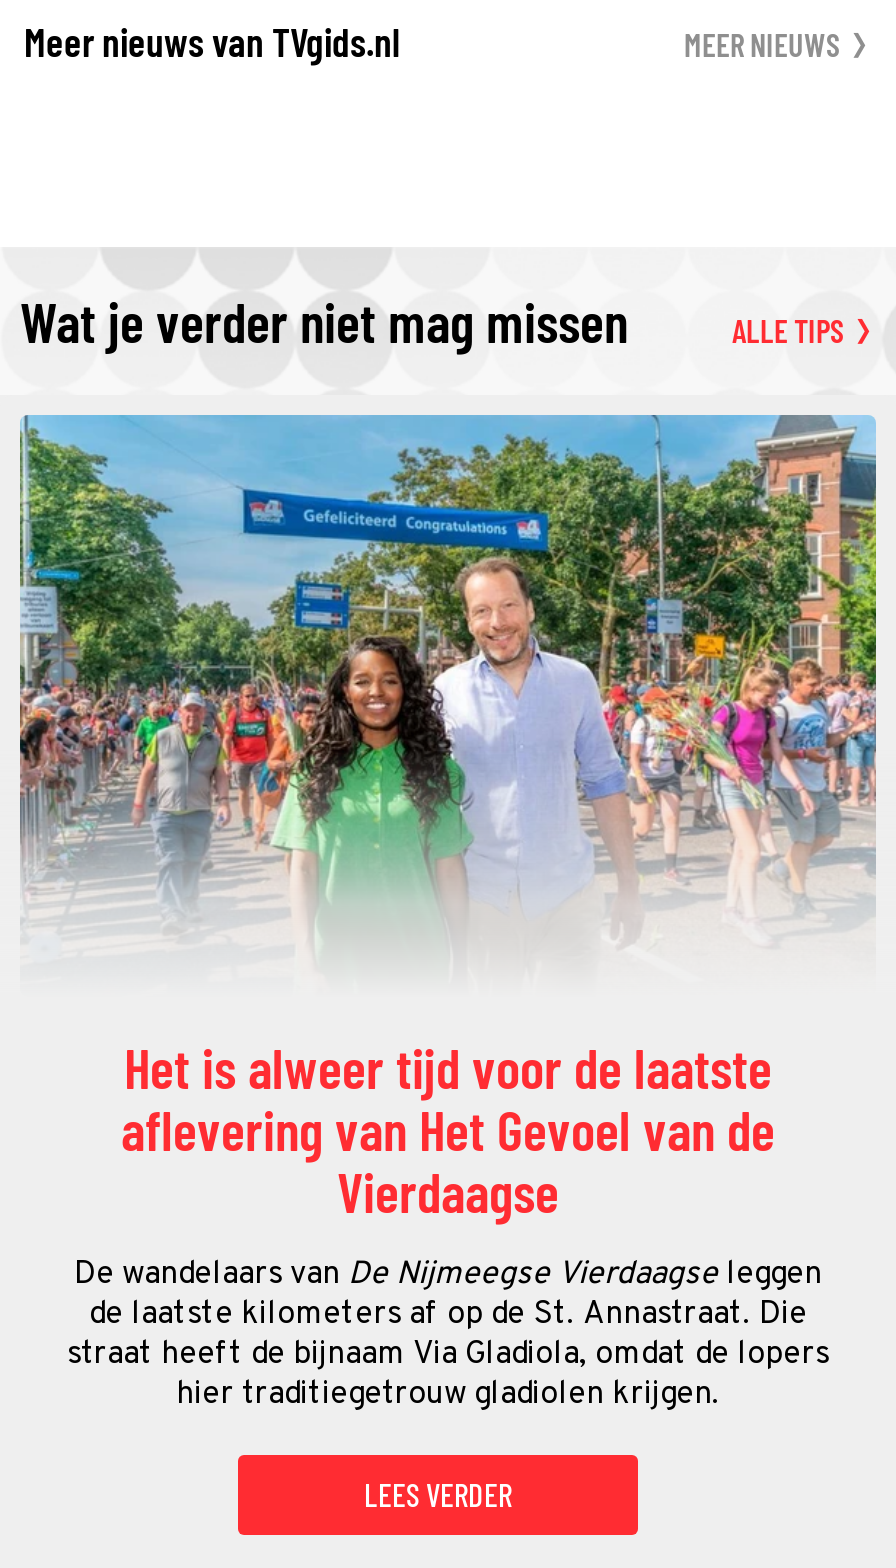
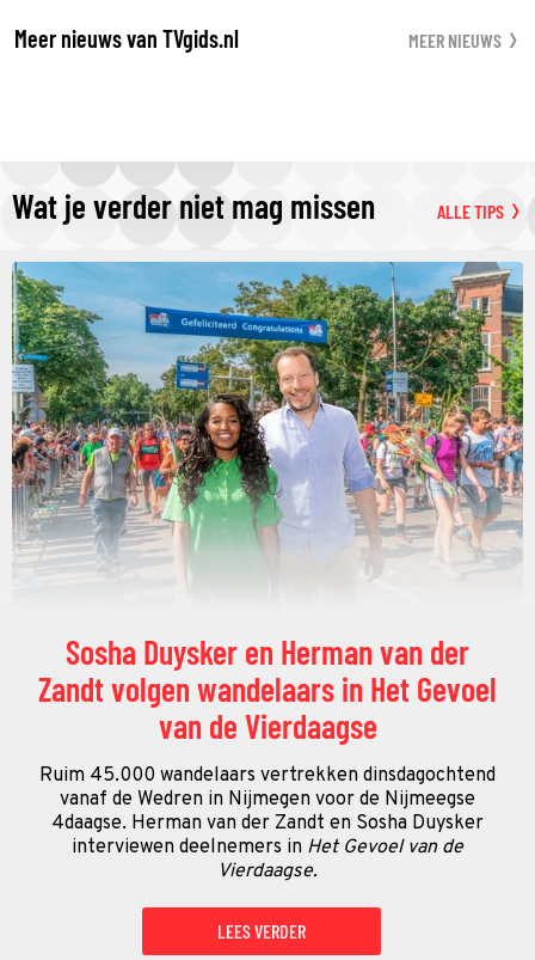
- Het is alweer tijd voor de laatste
- aflevering van Het Gevoel van de
- Vierdaagse
- De wandelaars van De Nijmeegse Vierdaagse leggen
- de laatste kilometers af op de St. Annastraat. Die
- straat heeft de bijnaam Via Gladiola, omdat de lopers
- hier traditiegetrouw gladiolen krijgen.
+ Sosha Duysker en Herman van der
+ Zandt volgen wandelaars in Het Gevoel
+ van de Vierdaagse
+ Ruim 45.000 wandelaars vertrekken dinsdagochtend
+ vanaf de Wedren in Nijmegen voor de Nijmeegse
+ 4daagse. Herman van der Zandt en Sosha Duysker
+ interviewen deelnemers in Het Gevoel van de
+ Vierdaagse.
